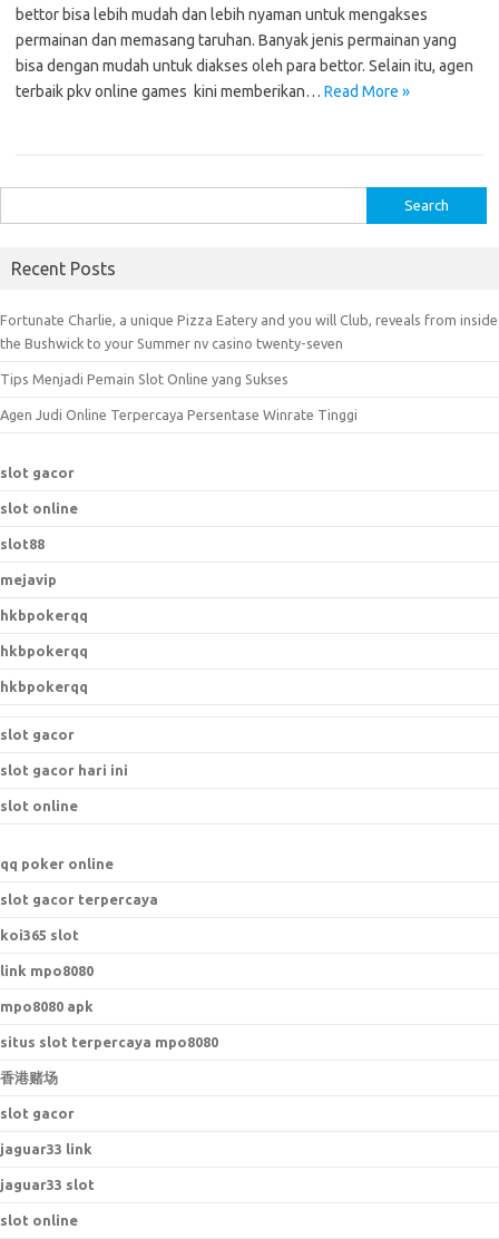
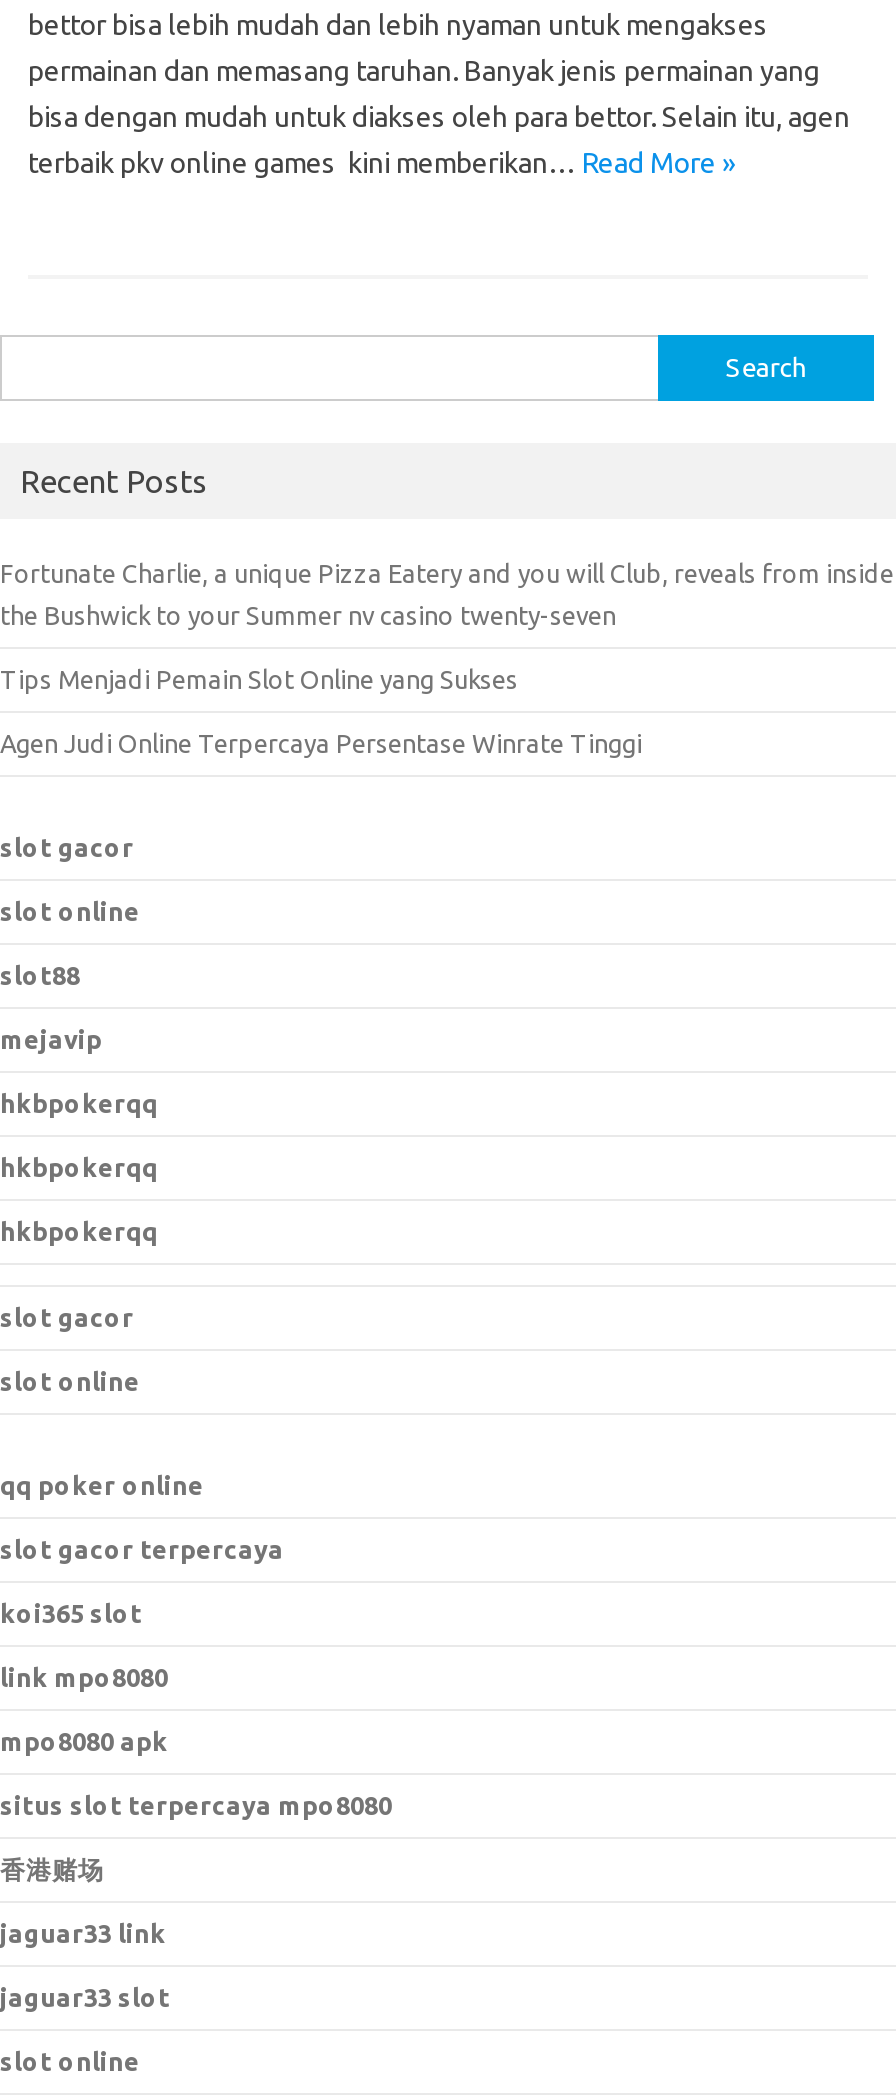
- slot gacor hari ini

- slot gacor
